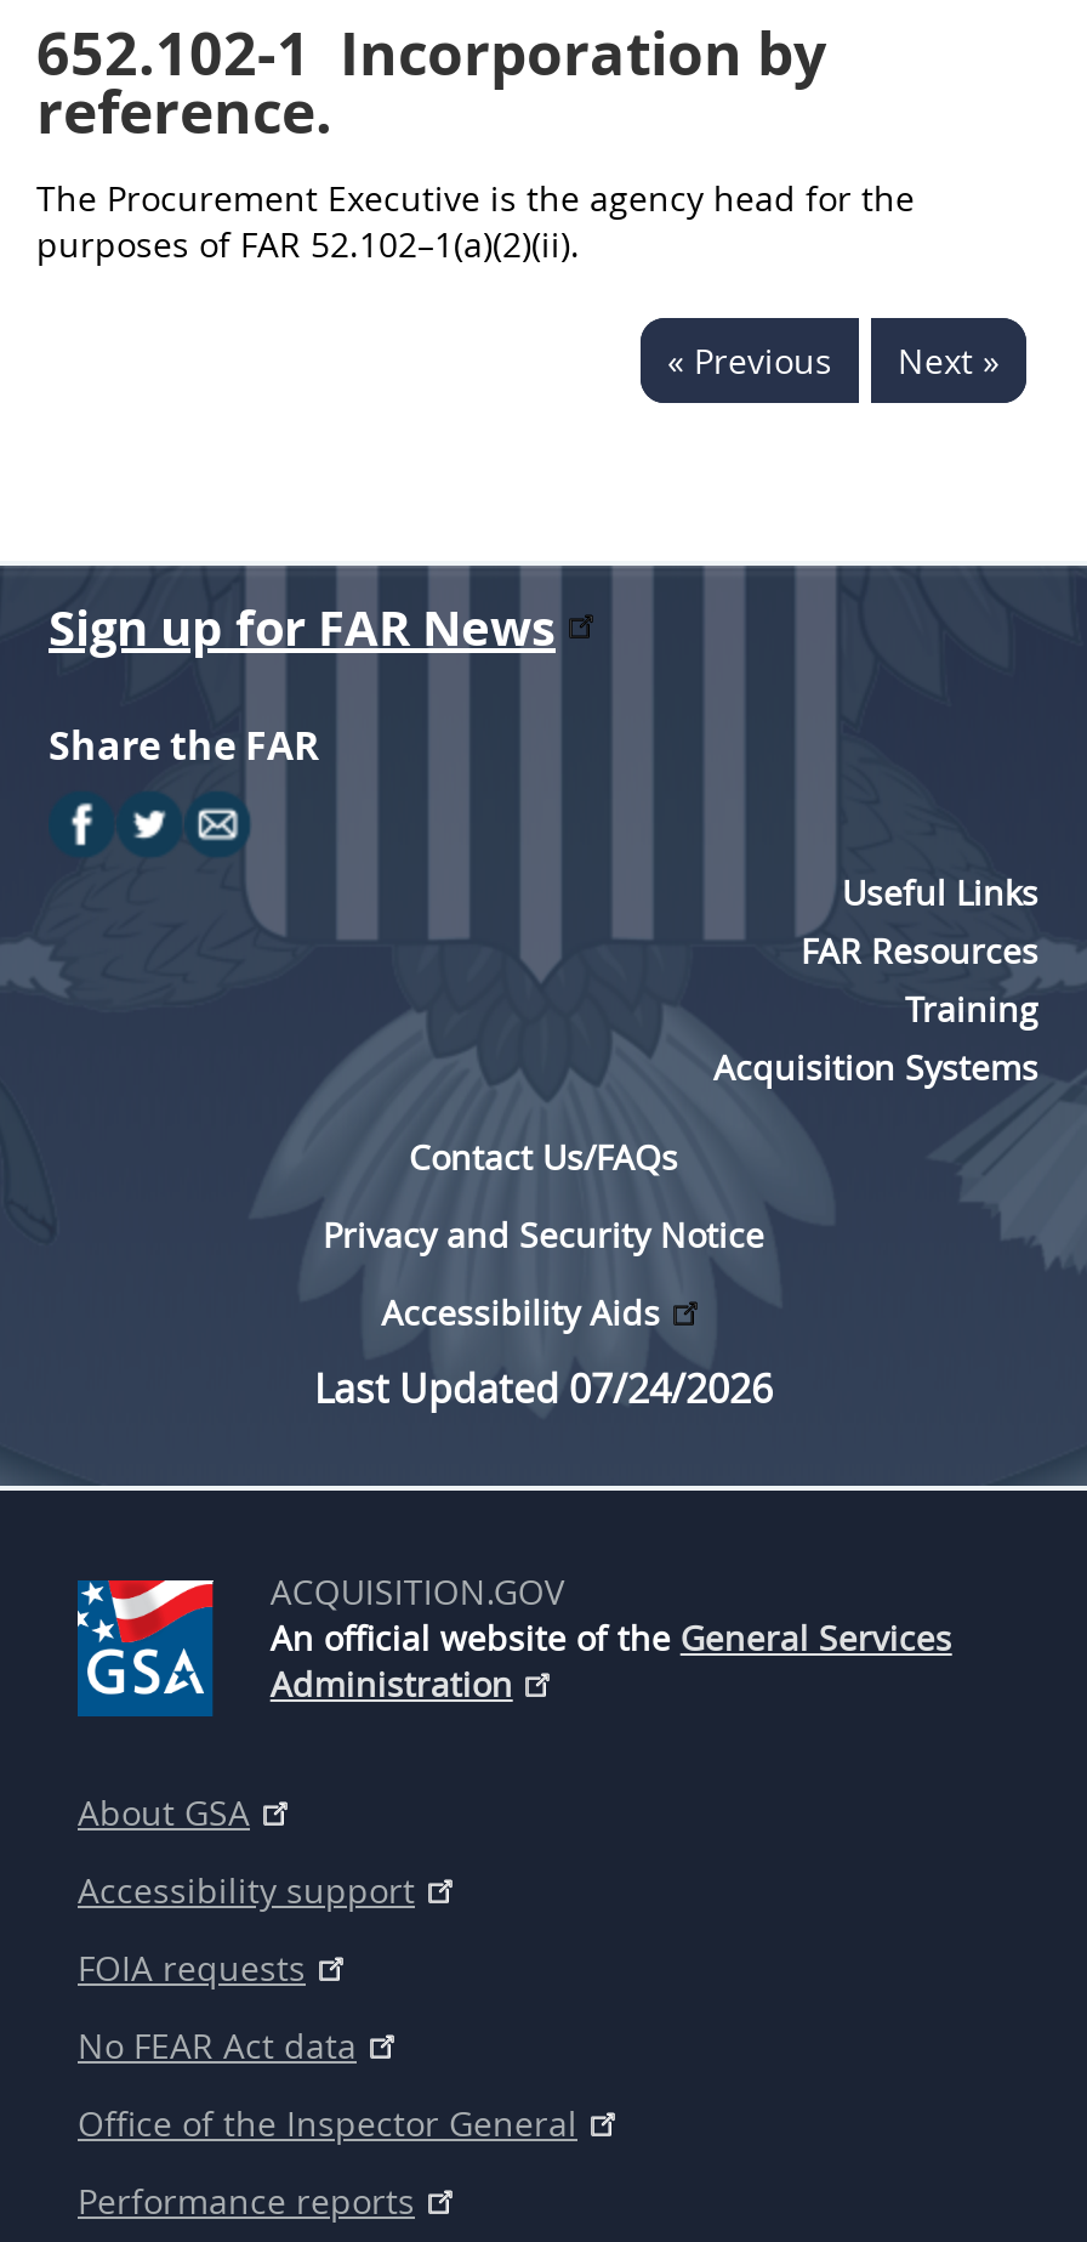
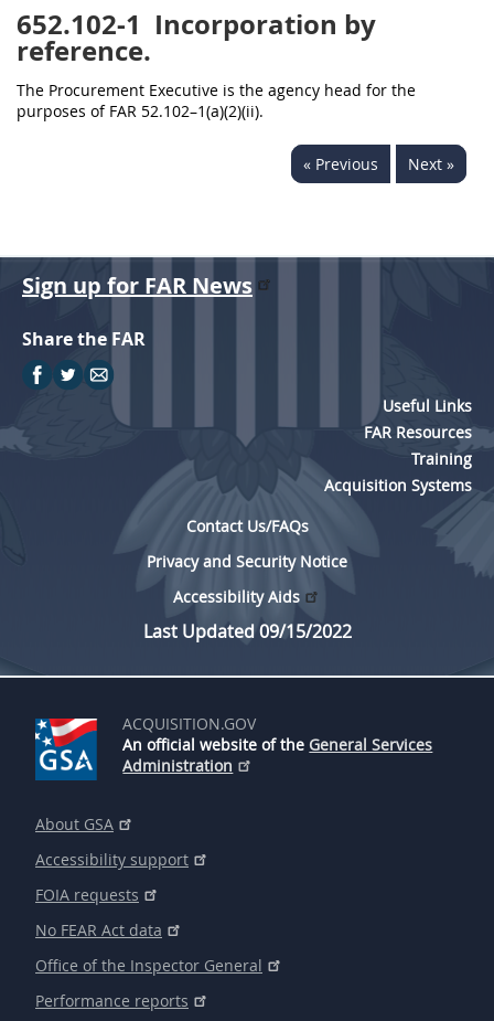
- Last Updated 07/24/2026
+ Last Updated 09/15/2022
